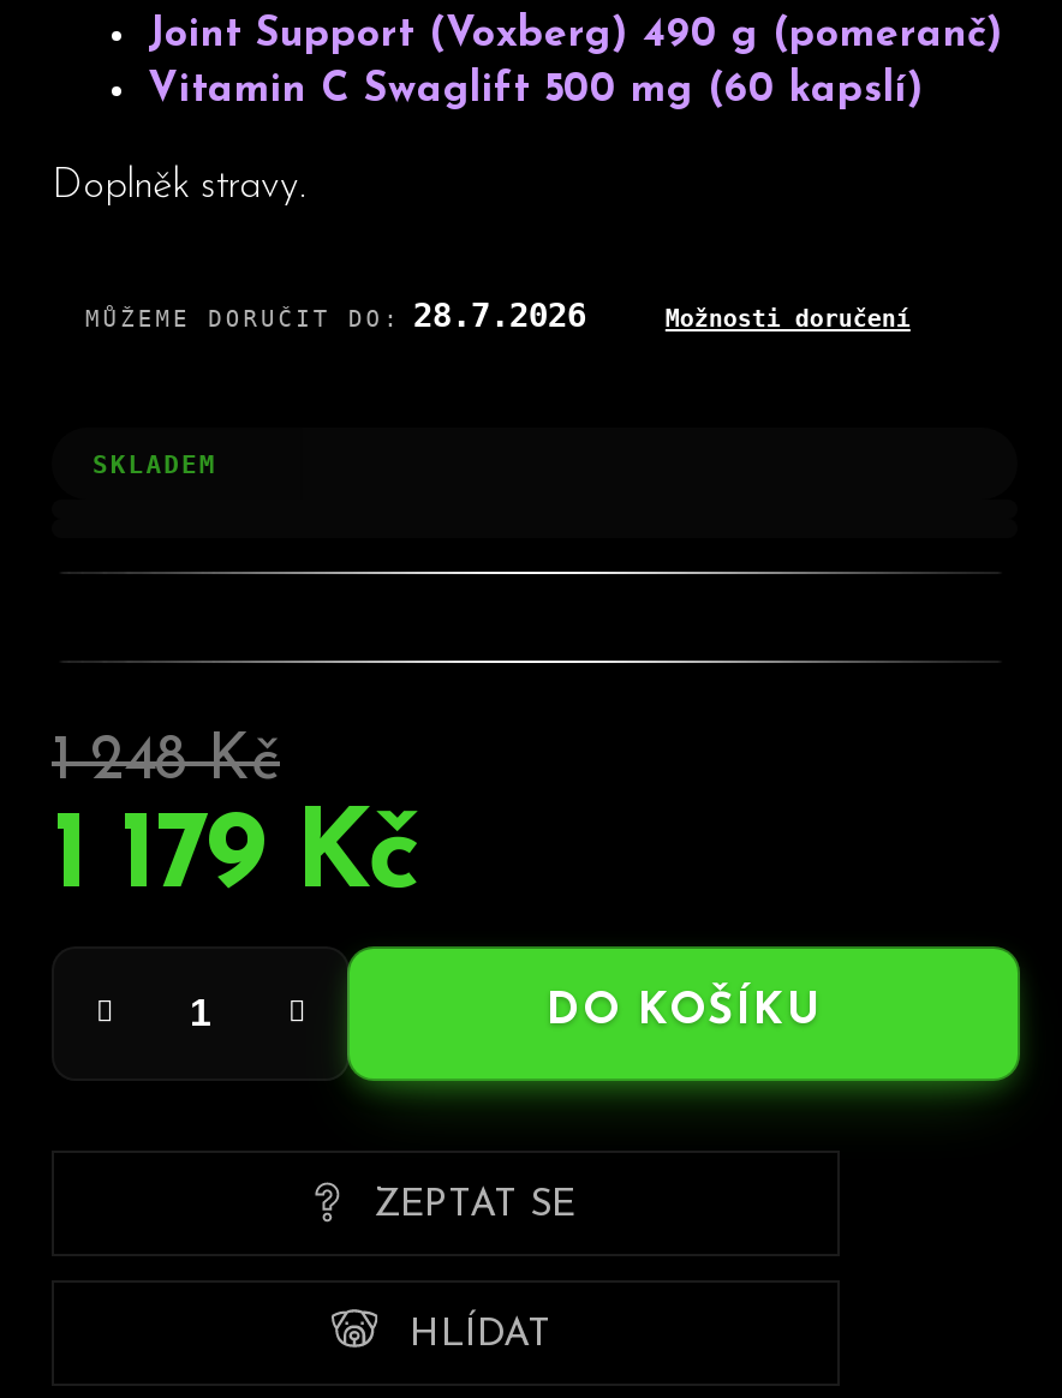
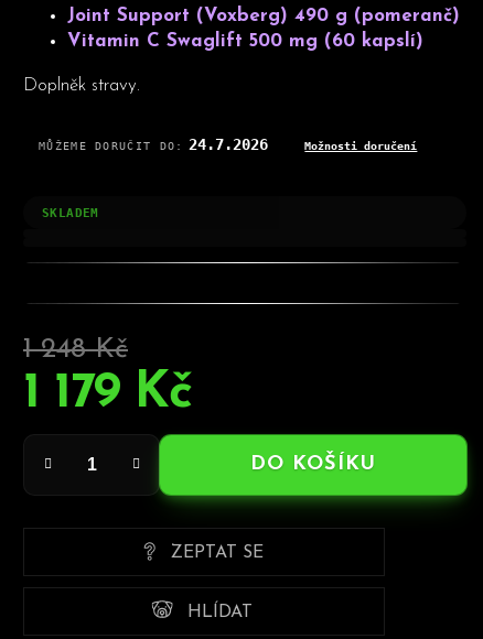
- MŮŽEME DORUČIT DO: 28.7.2026
+ MŮŽEME DORUČIT DO: 24.7.2026
